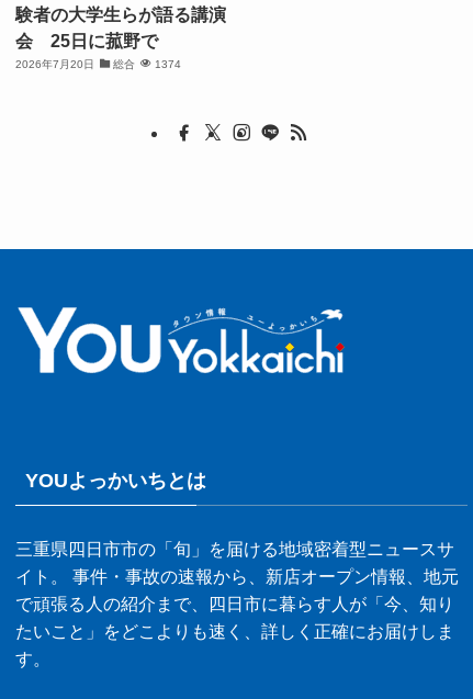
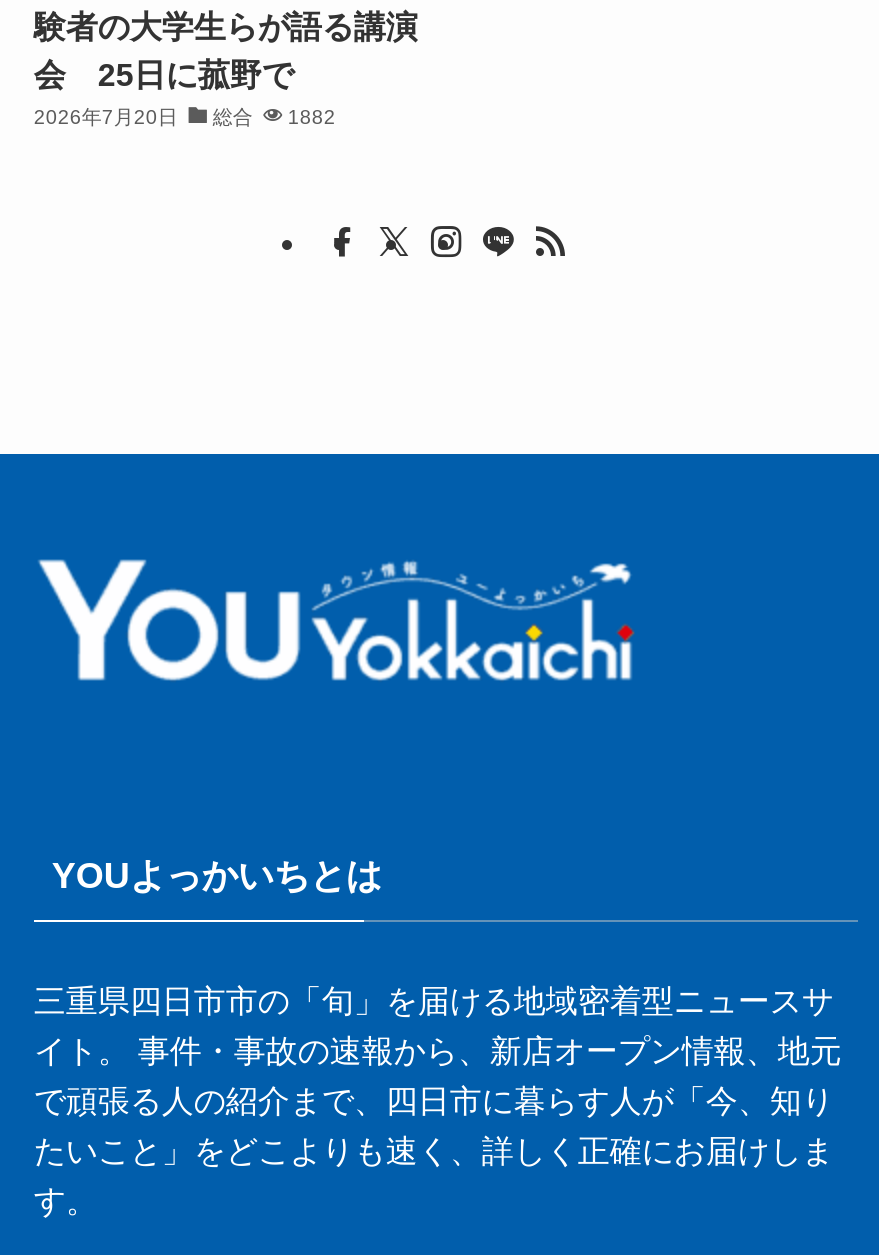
- 2026年7月20日 総合 1374
+ 2026年7月20日 総合 1882
